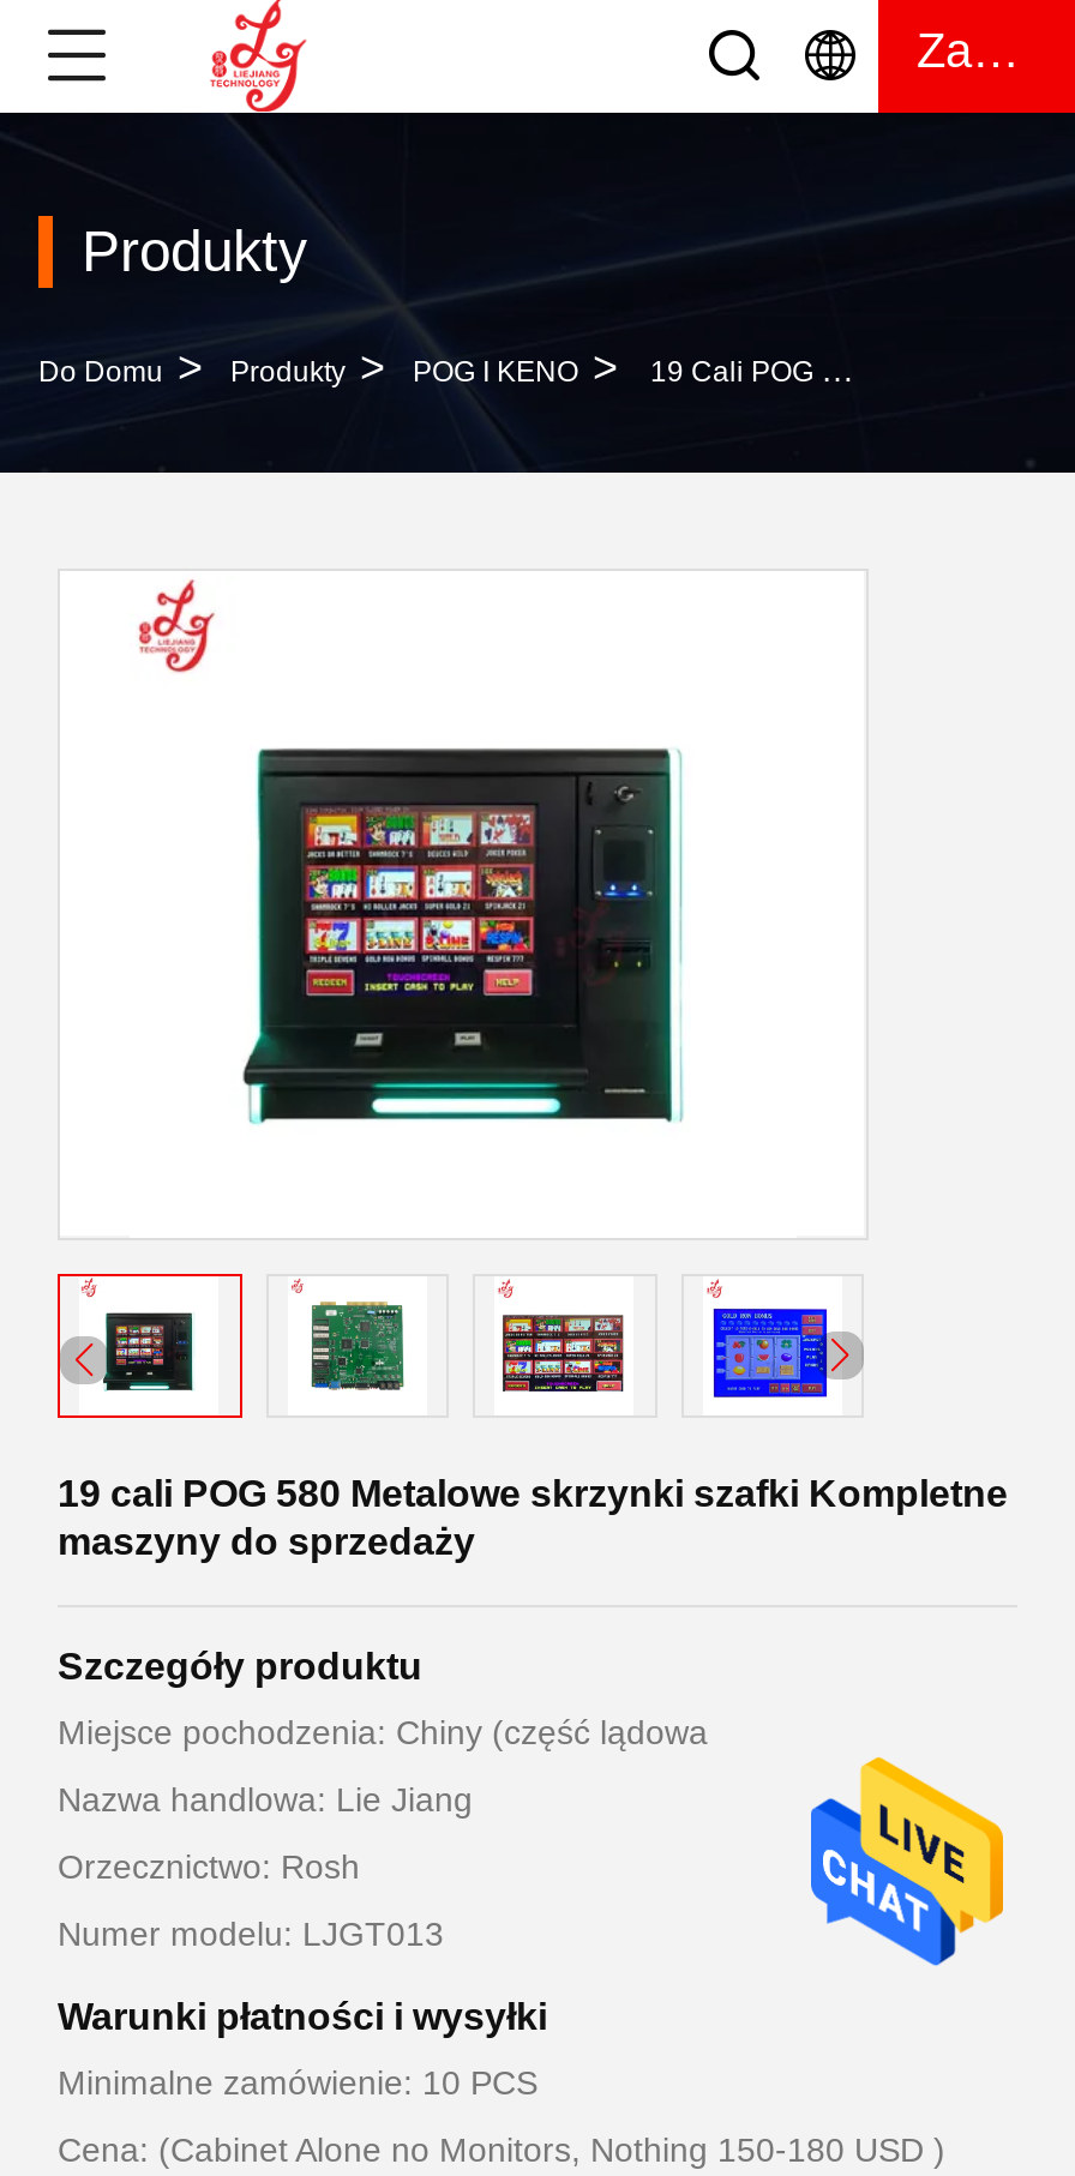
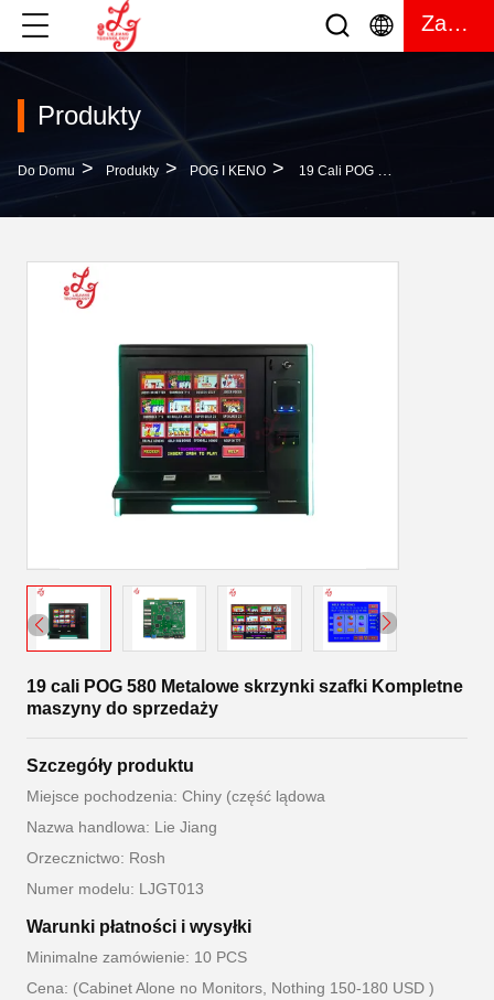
- [image]
